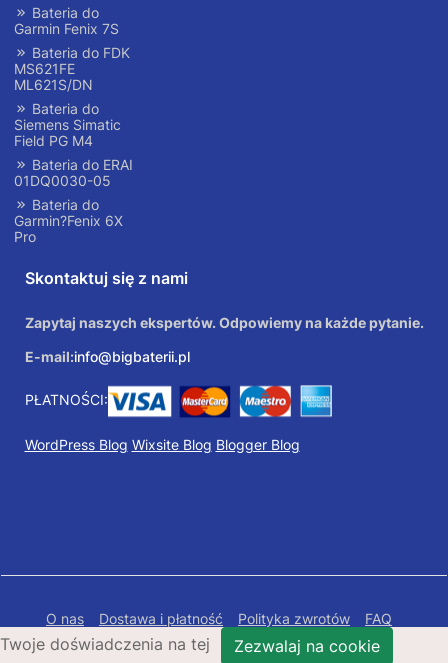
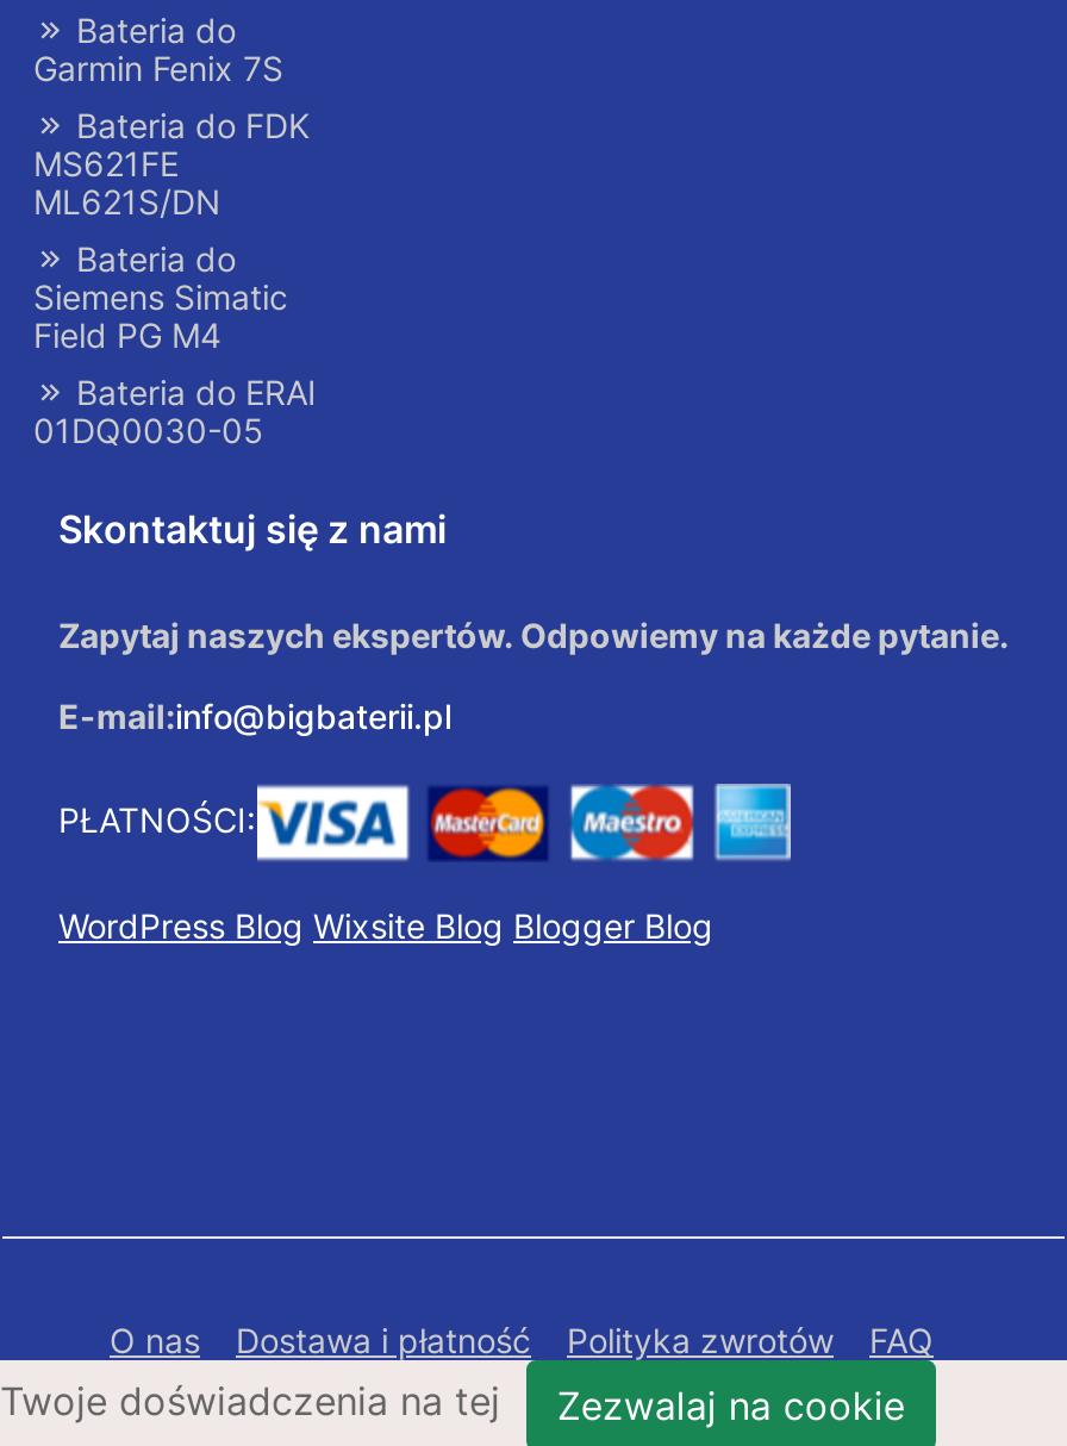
- Bateria do
- Garmin?Fenix 6X
- Pro
